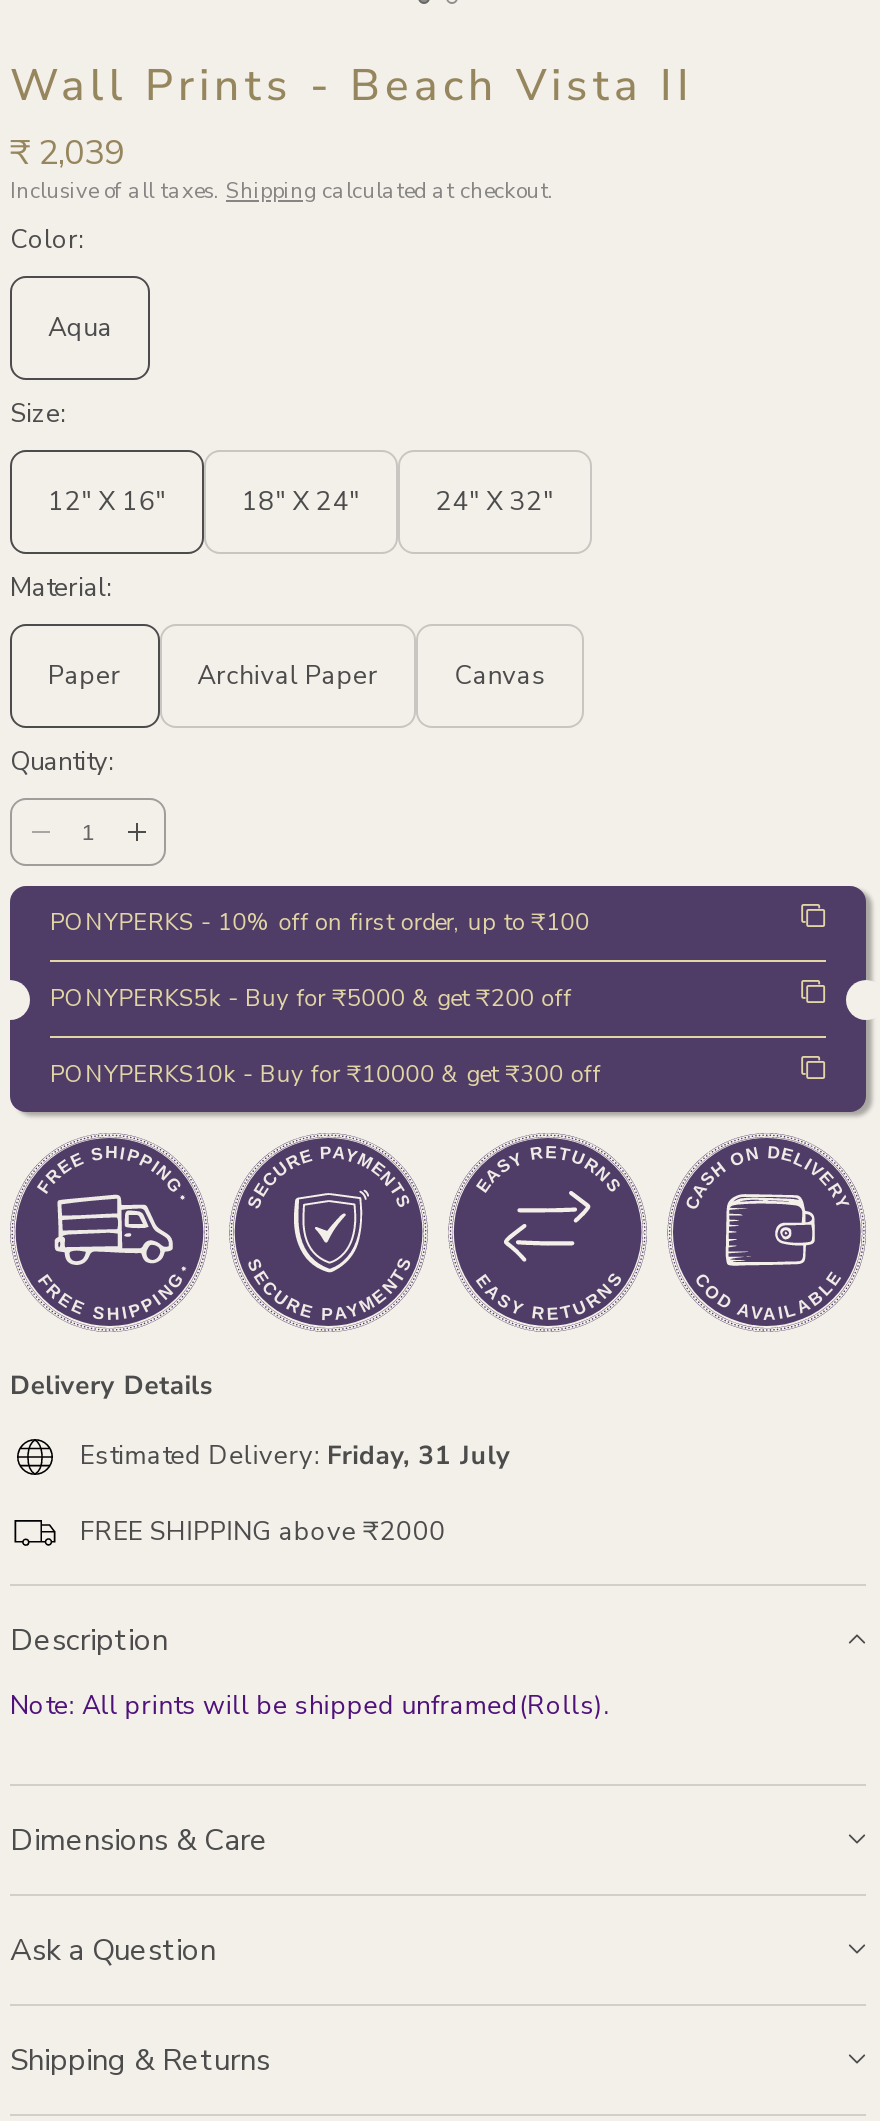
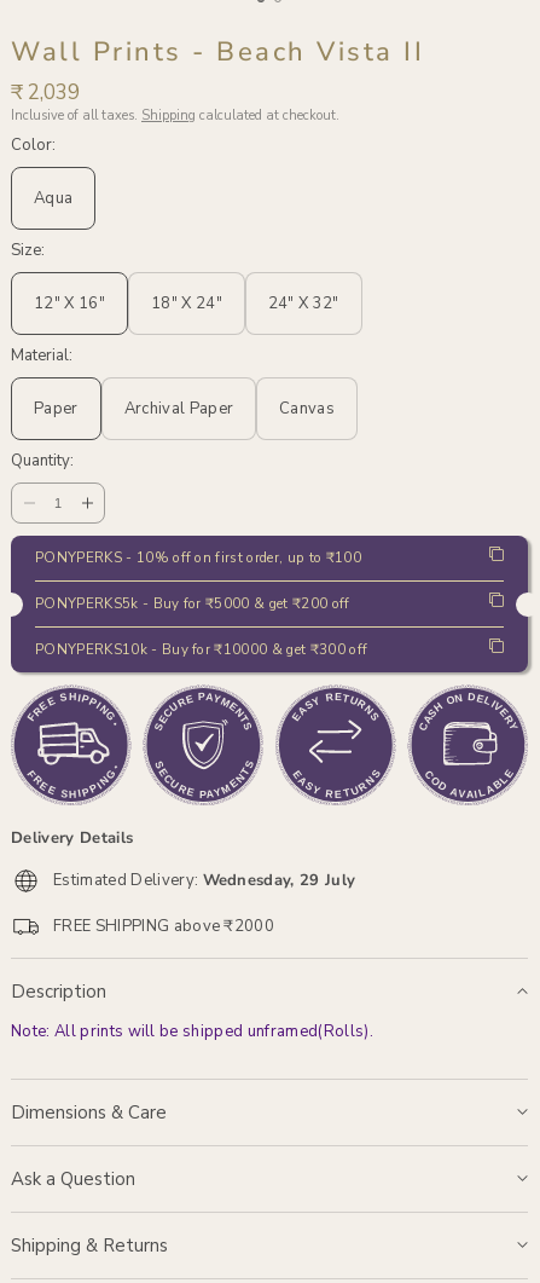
- Estimated Delivery: Friday, 31 July
+ Estimated Delivery: Wednesday, 29 July
